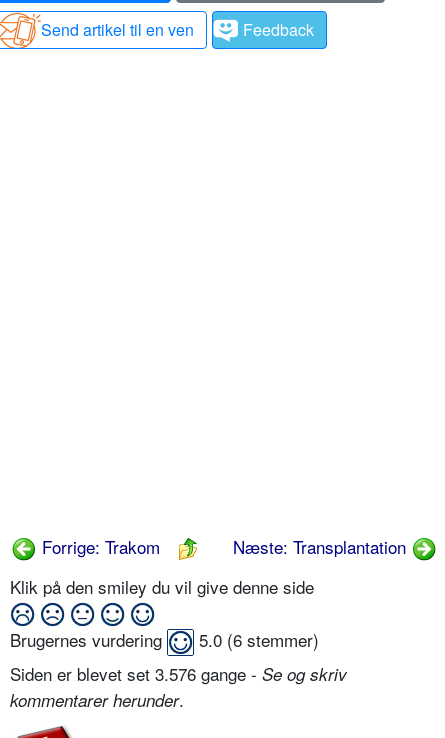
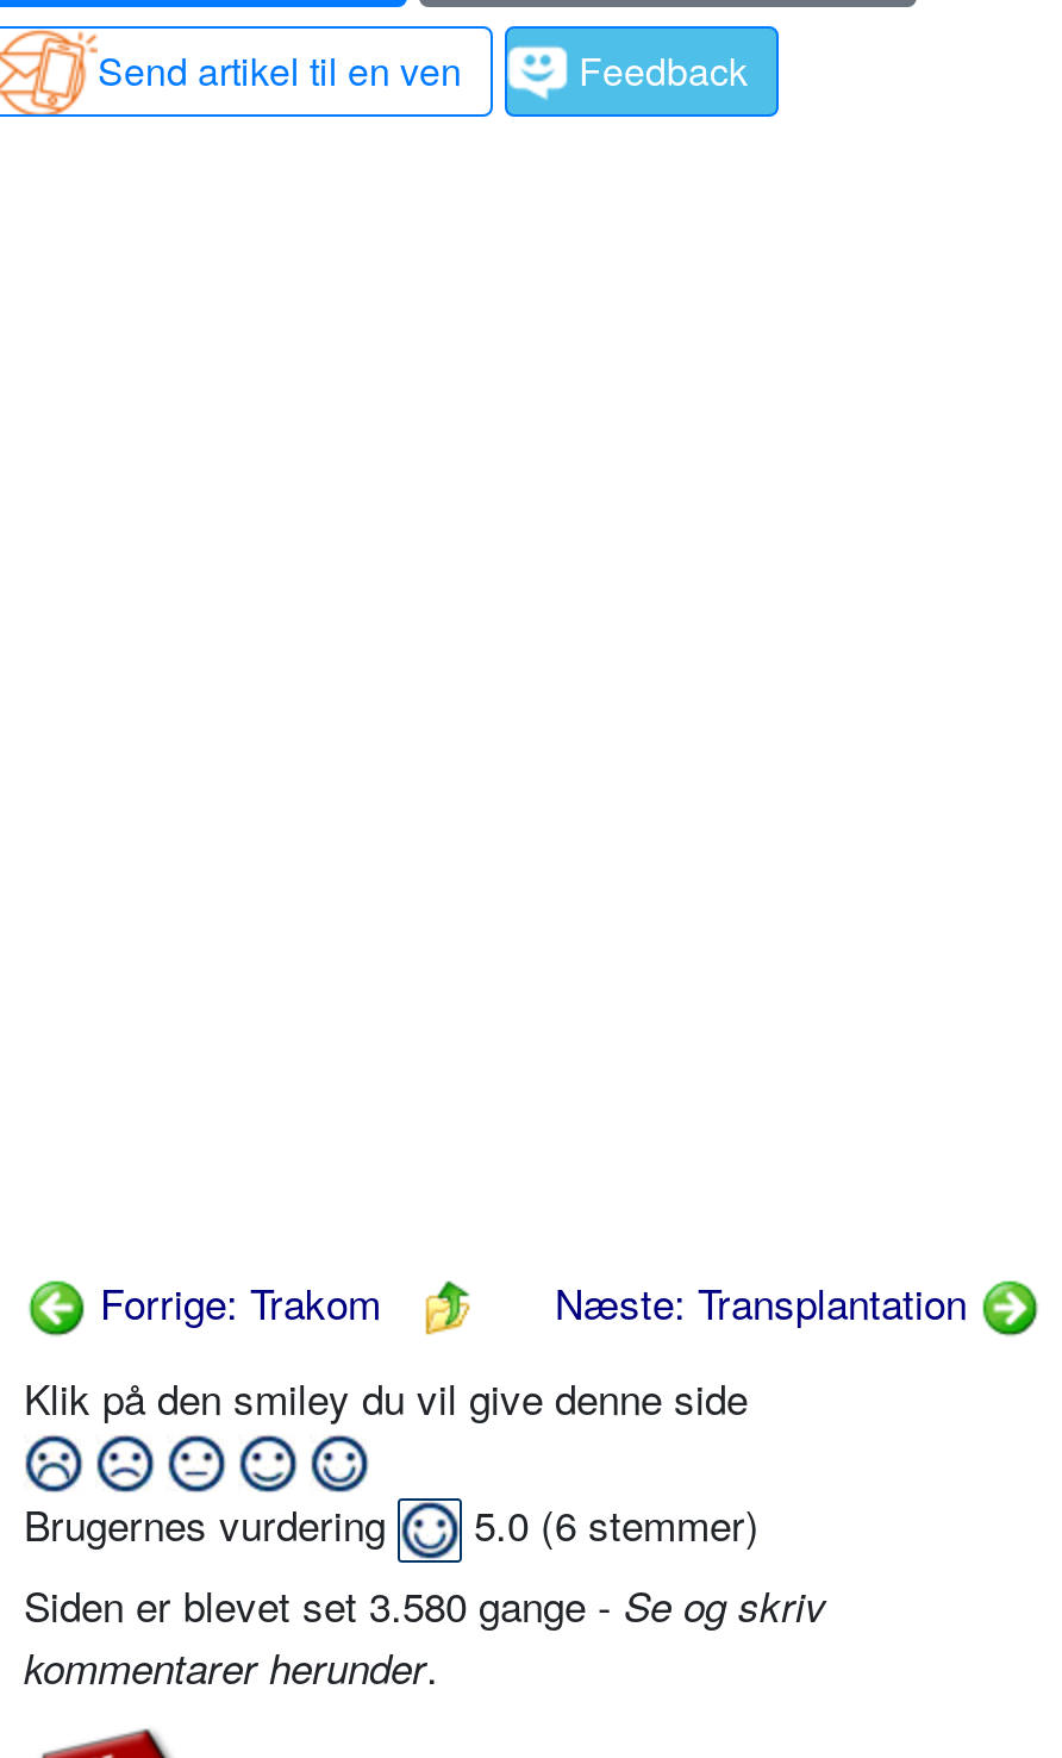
- Siden er blevet set 3.576 gange - Se og skriv
+ Siden er blevet set 3.580 gange - Se og skriv
